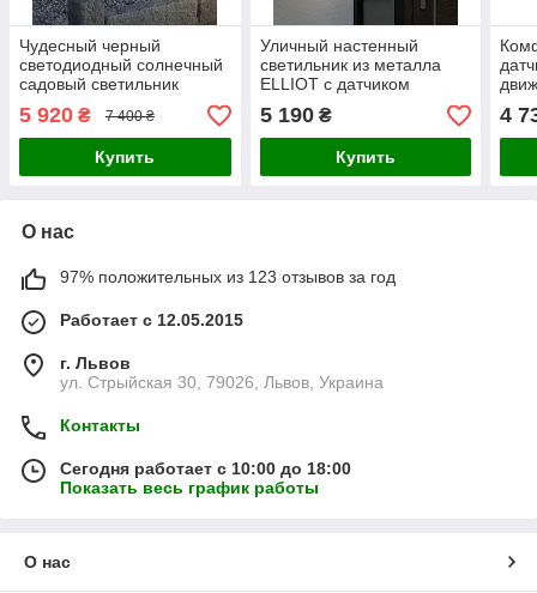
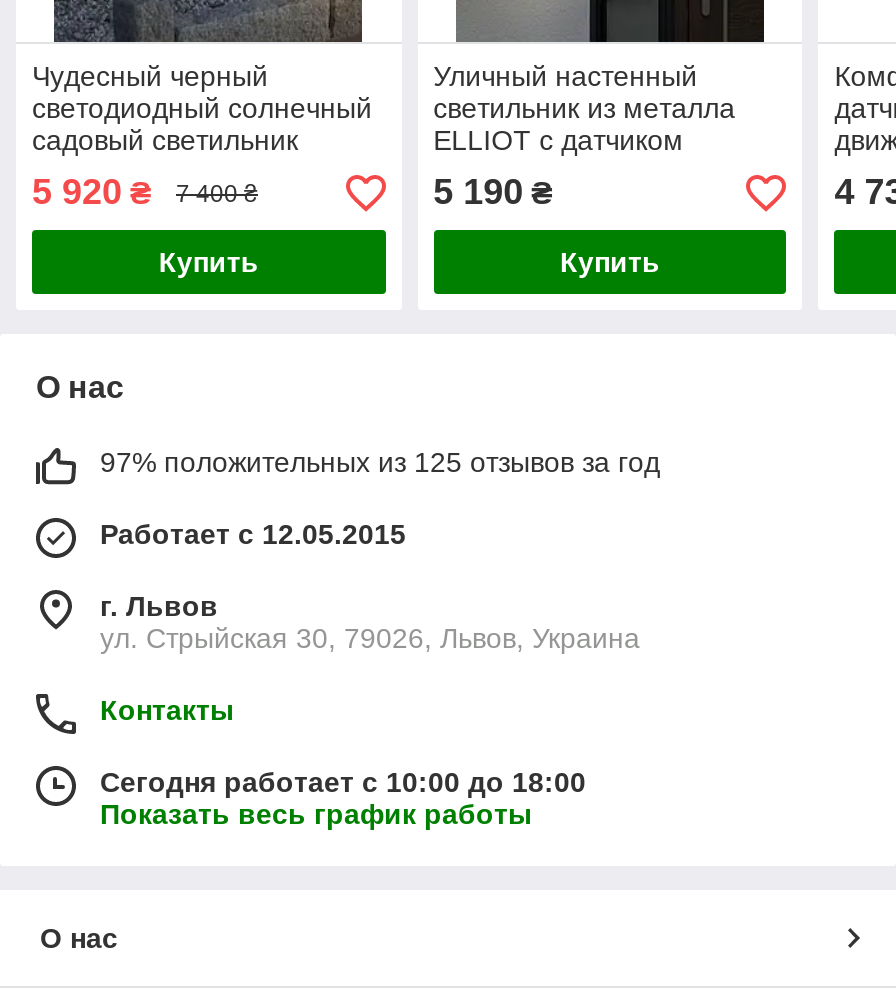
- 97% положительных из 123 отзывов за год
+ 97% положительных из 125 отзывов за год
